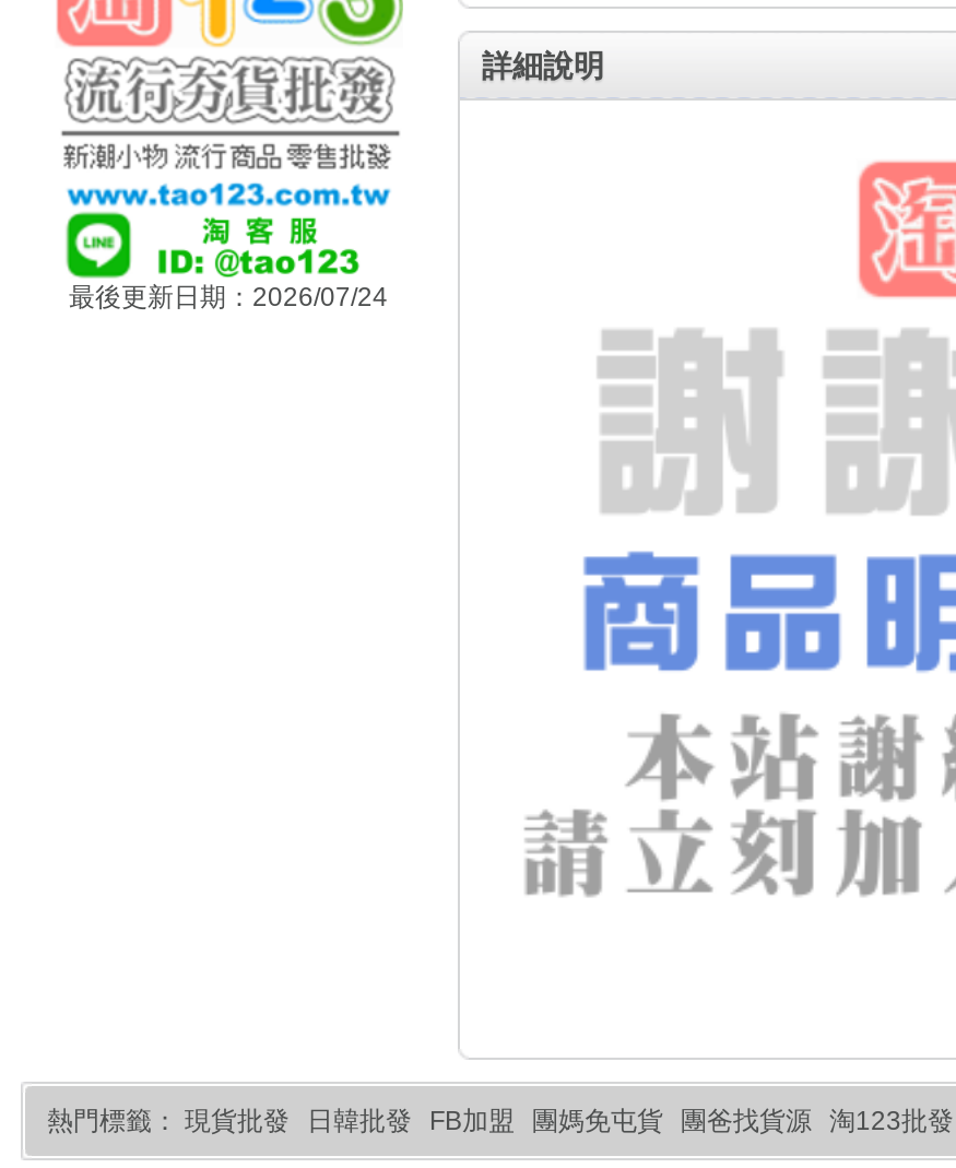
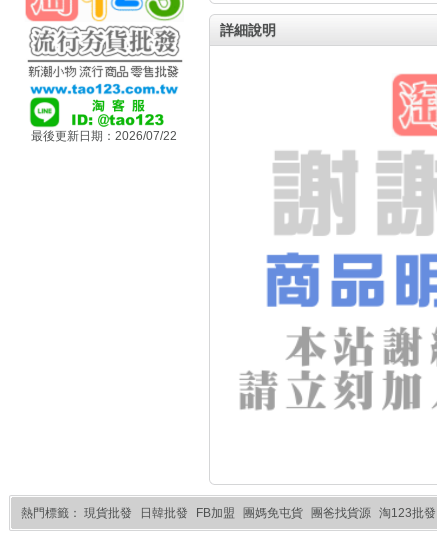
- 最後更新日期：2026/07/24
+ 最後更新日期：2026/07/22
